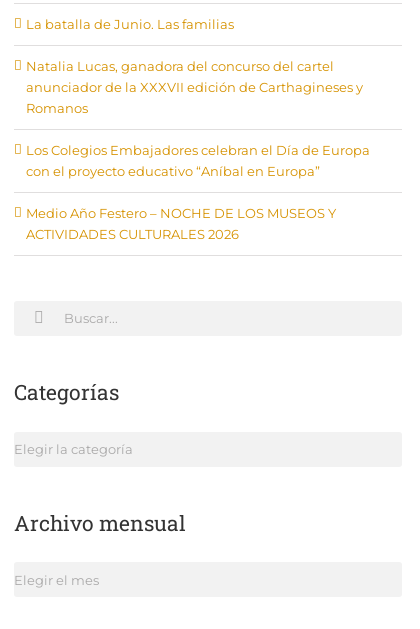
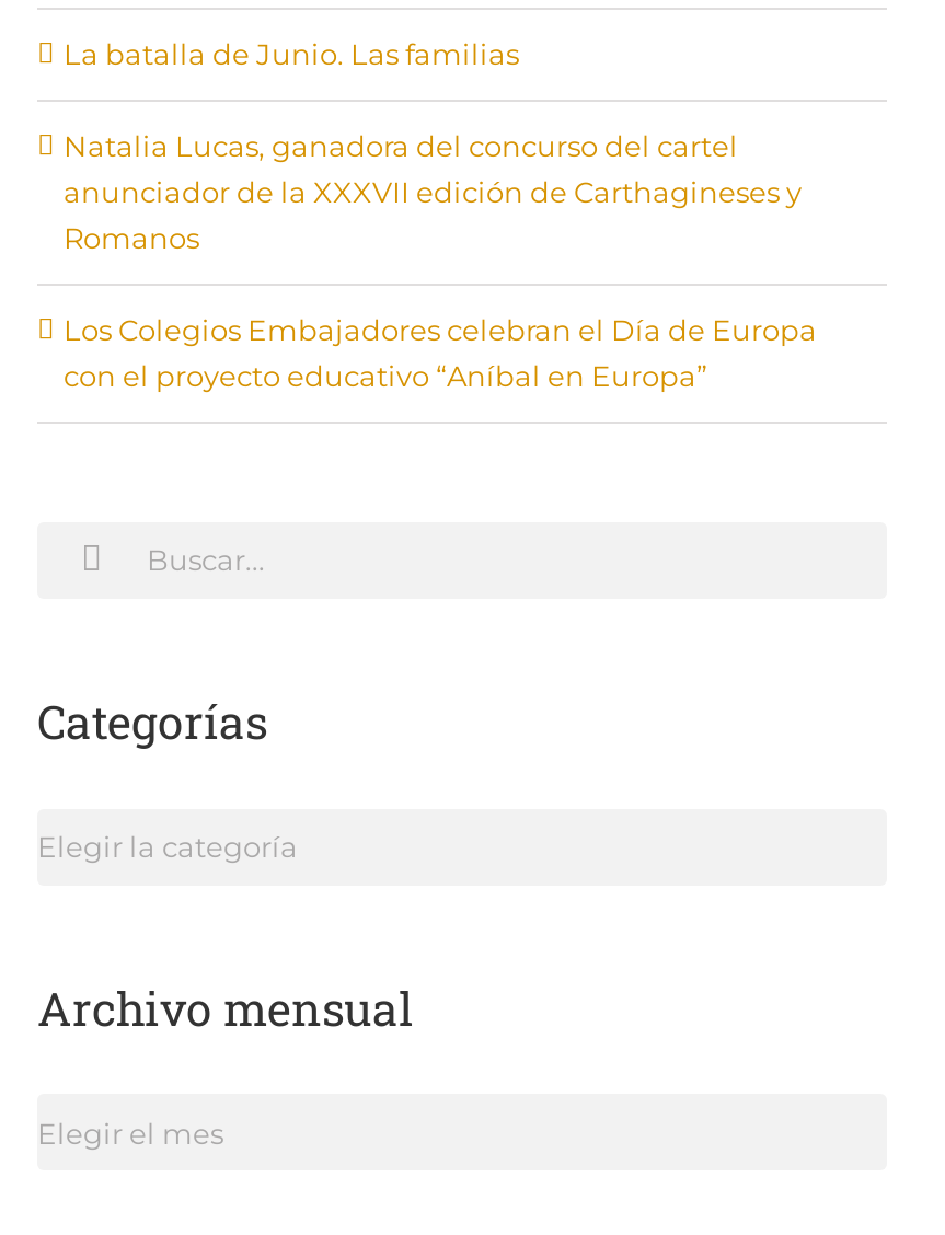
- Medio Año Festero – NOCHE DE LOS MUSEOS Y
- ACTIVIDADES CULTURALES 2026
